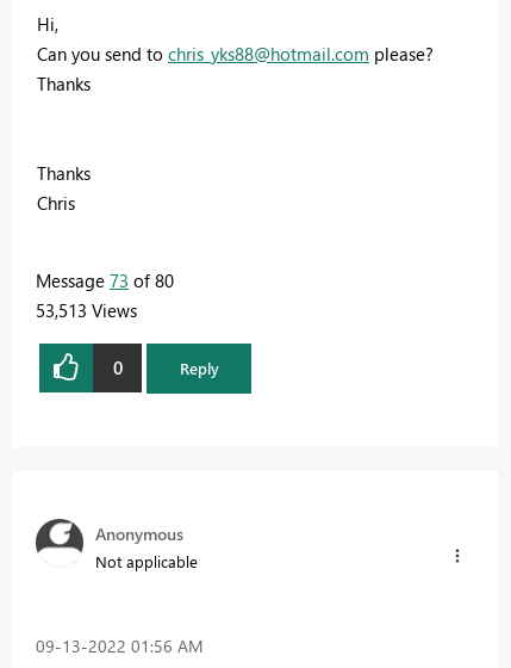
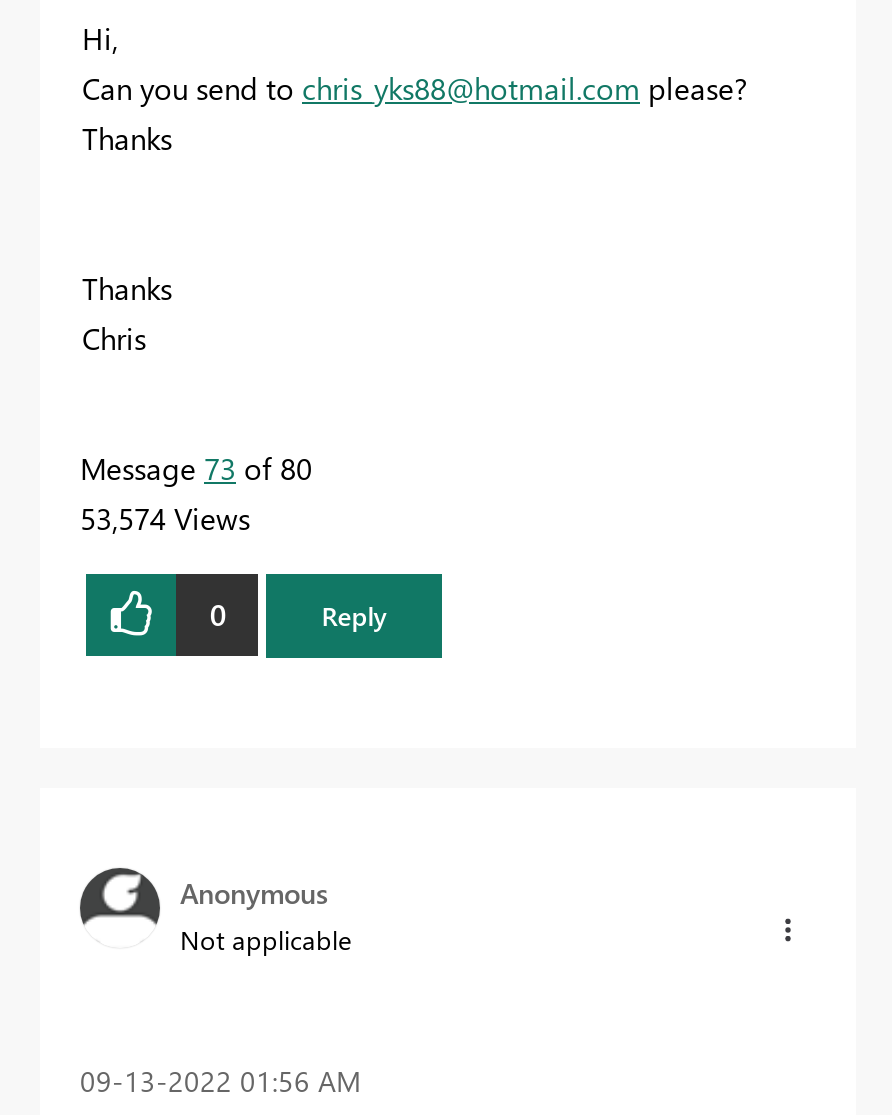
- 53,513 Views
+ 53,574 Views
